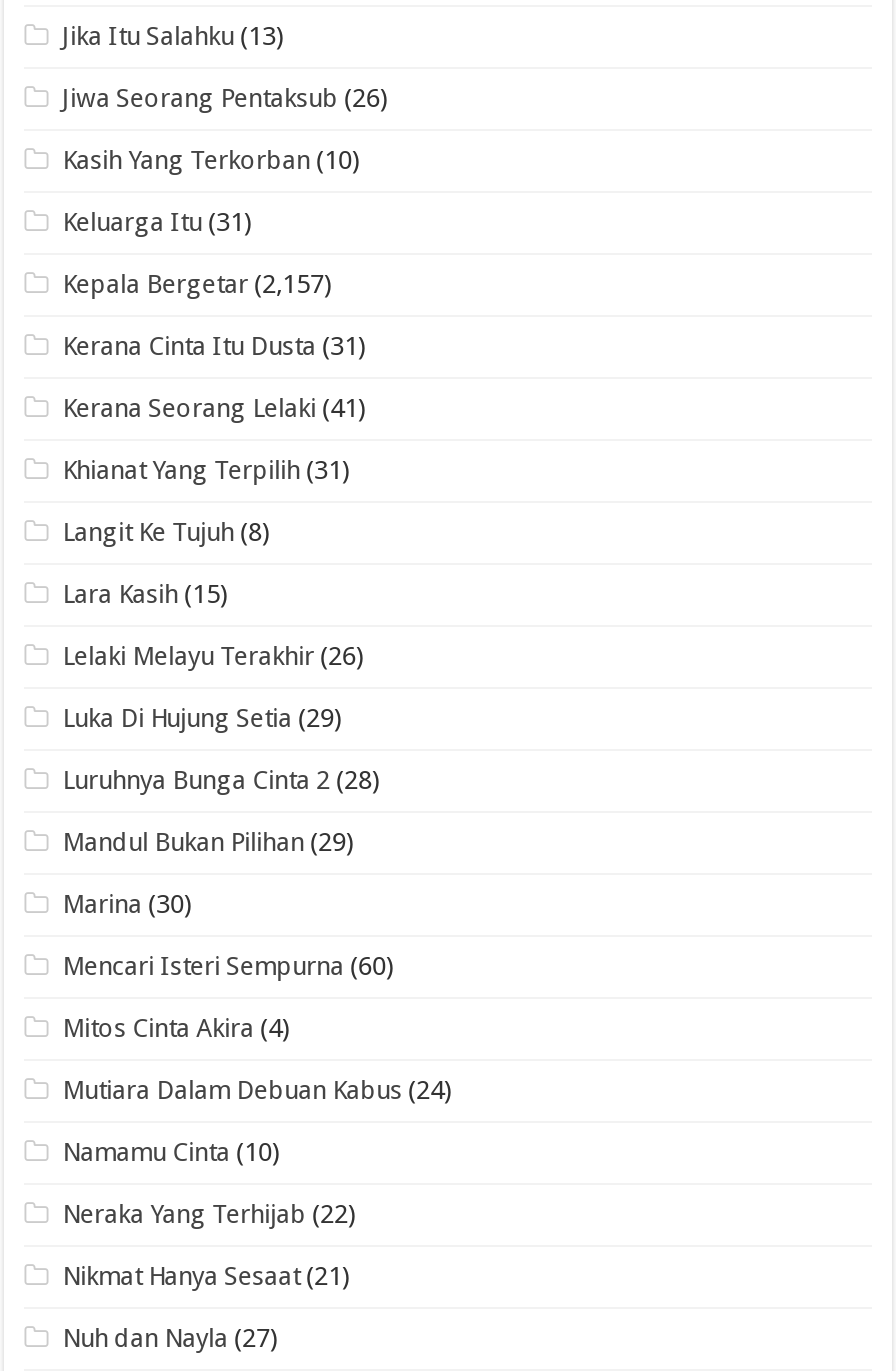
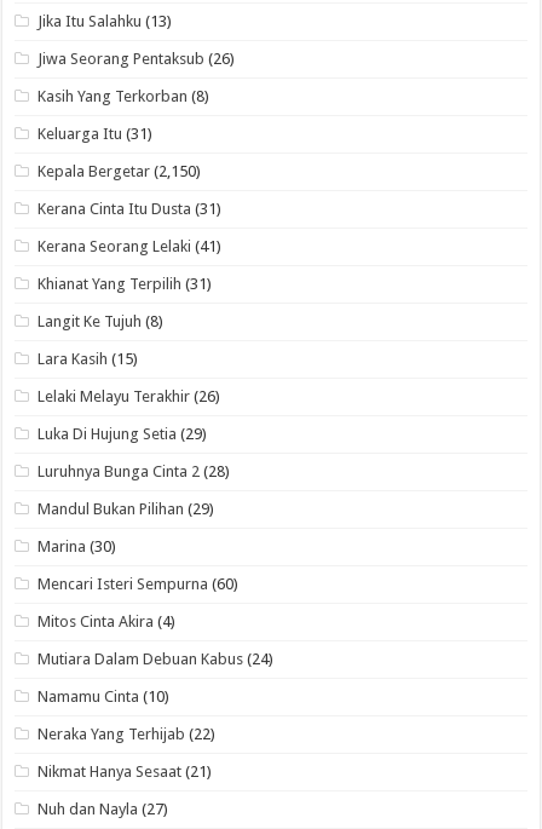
- Kasih Yang Terkorban (10)
+ Kasih Yang Terkorban (8)

- Kepala Bergetar (2,157)
+ Kepala Bergetar (2,150)
